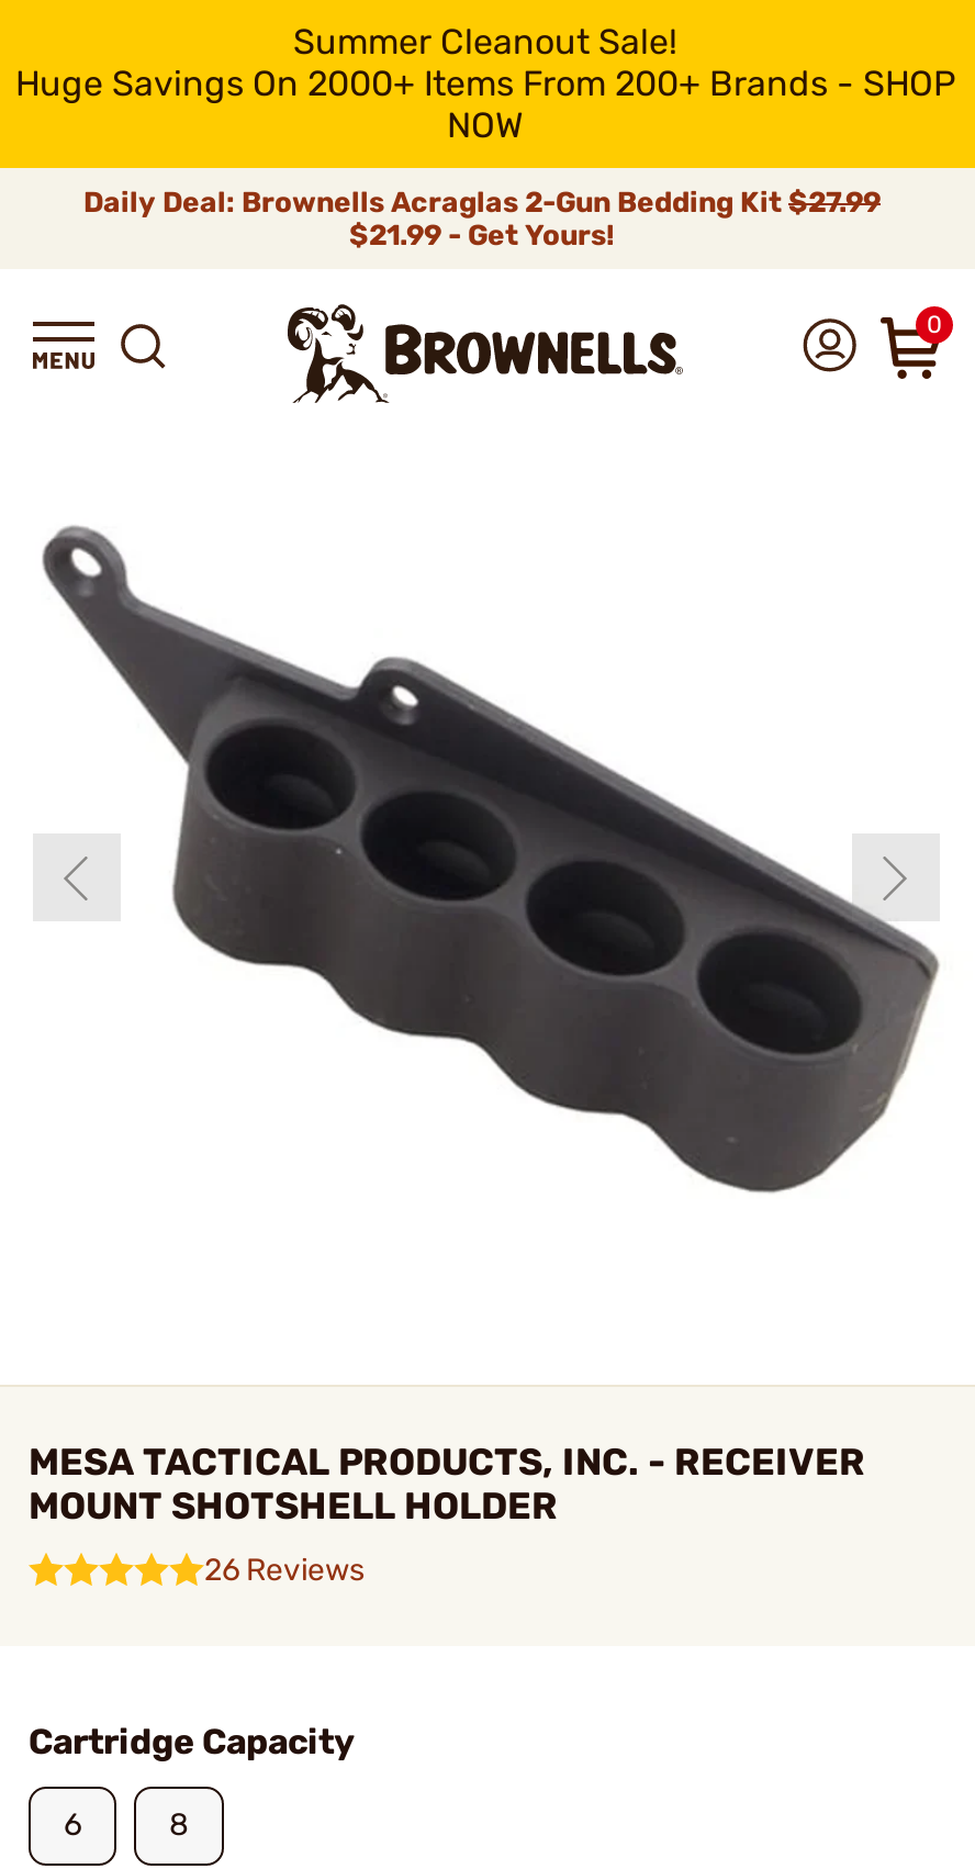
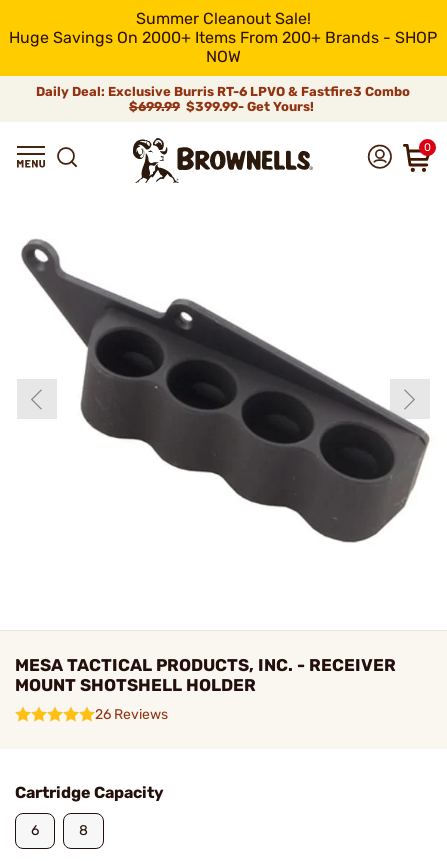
- Daily Deal: Brownells Acraglas 2-Gun Bedding Kit $27.99
- $21.99 - Get Yours!
+ Daily Deal: Exclusive Burris RT-6 LPVO & Fastfire3 Combo
+ $699.99 $399.99- Get Yours!
